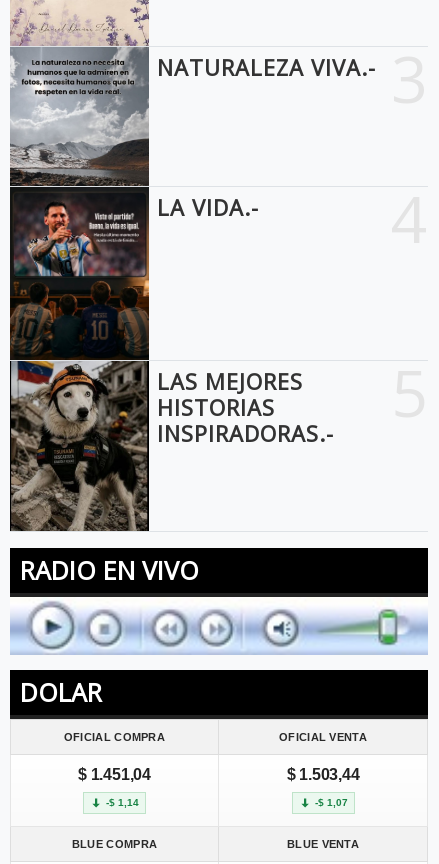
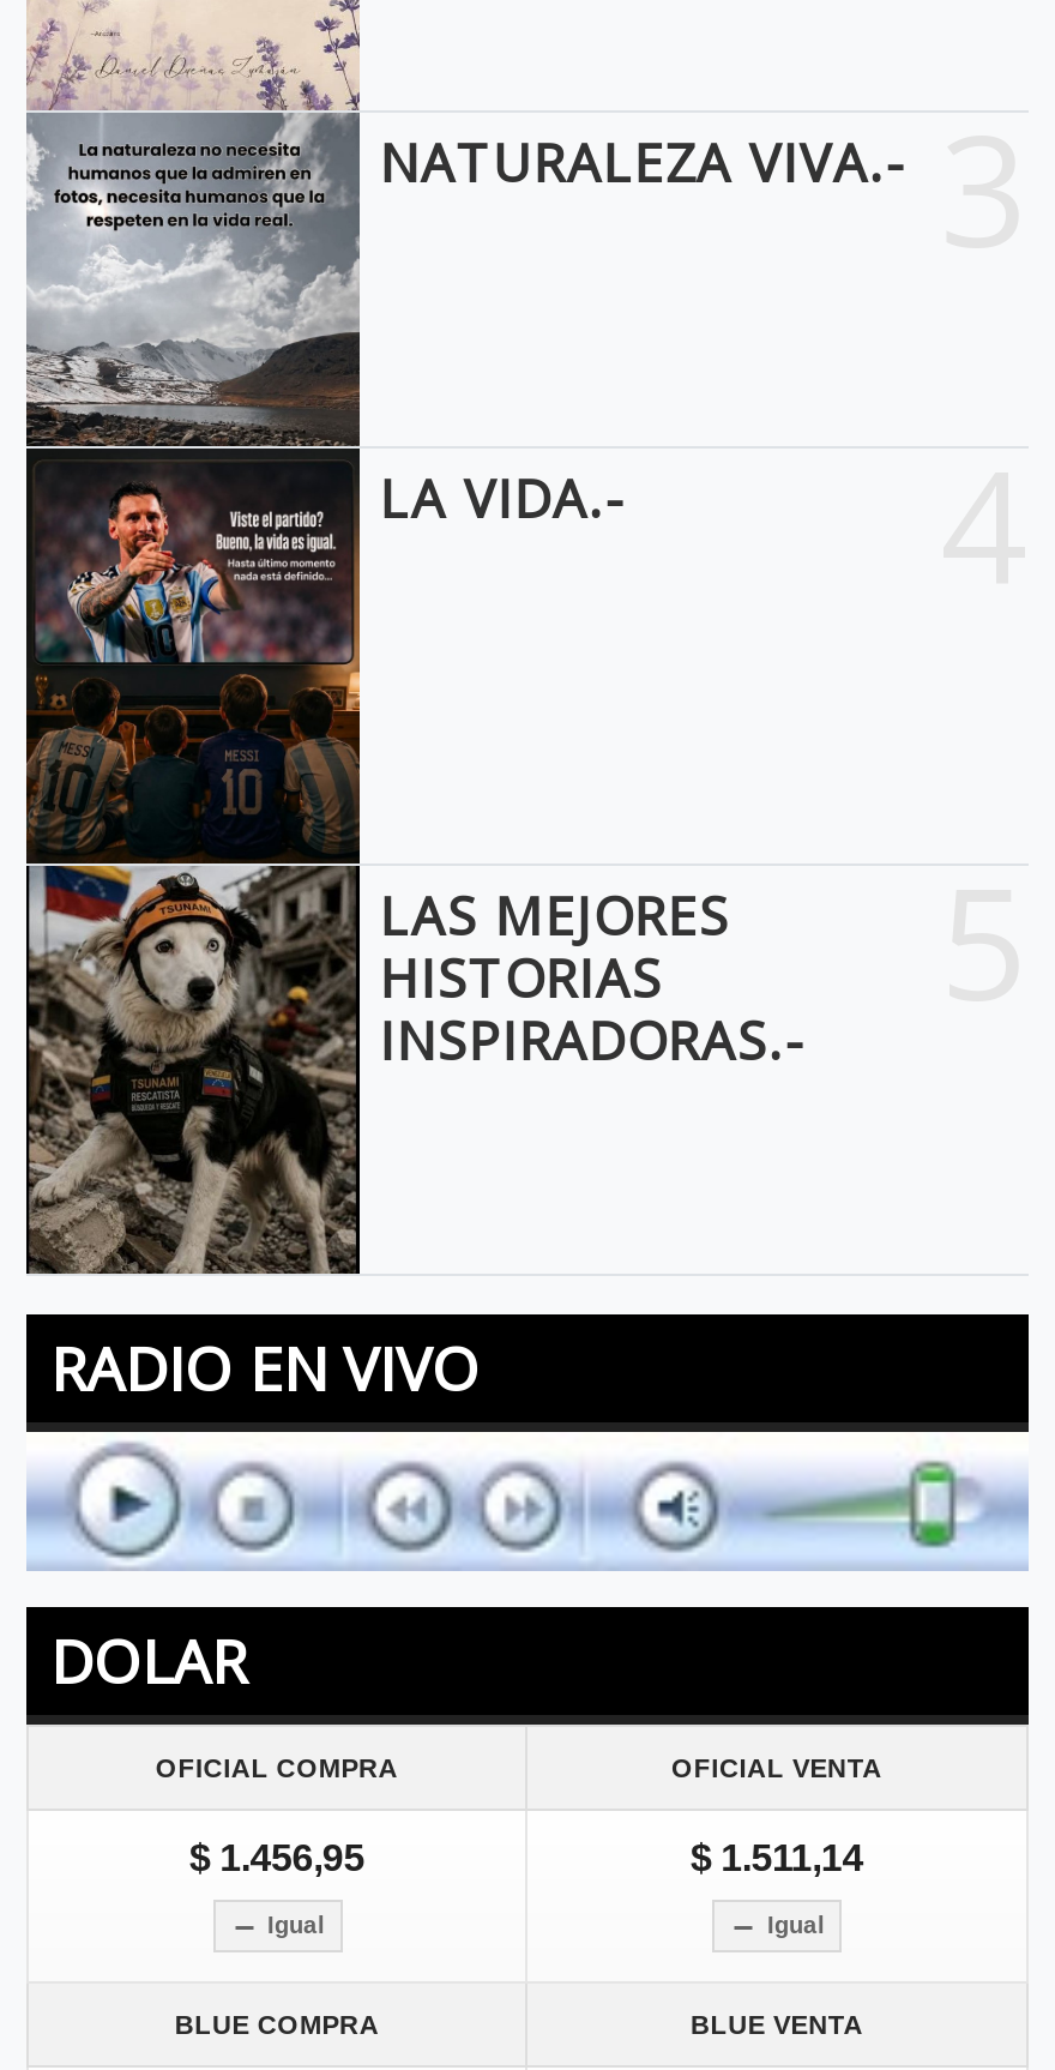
- $ 1.451,04
+ $ 1.456,95

- $ 1.503,44
+ $ 1.511,14

- -$ 1,14
+ Igual

- -$ 1,07
+ Igual
